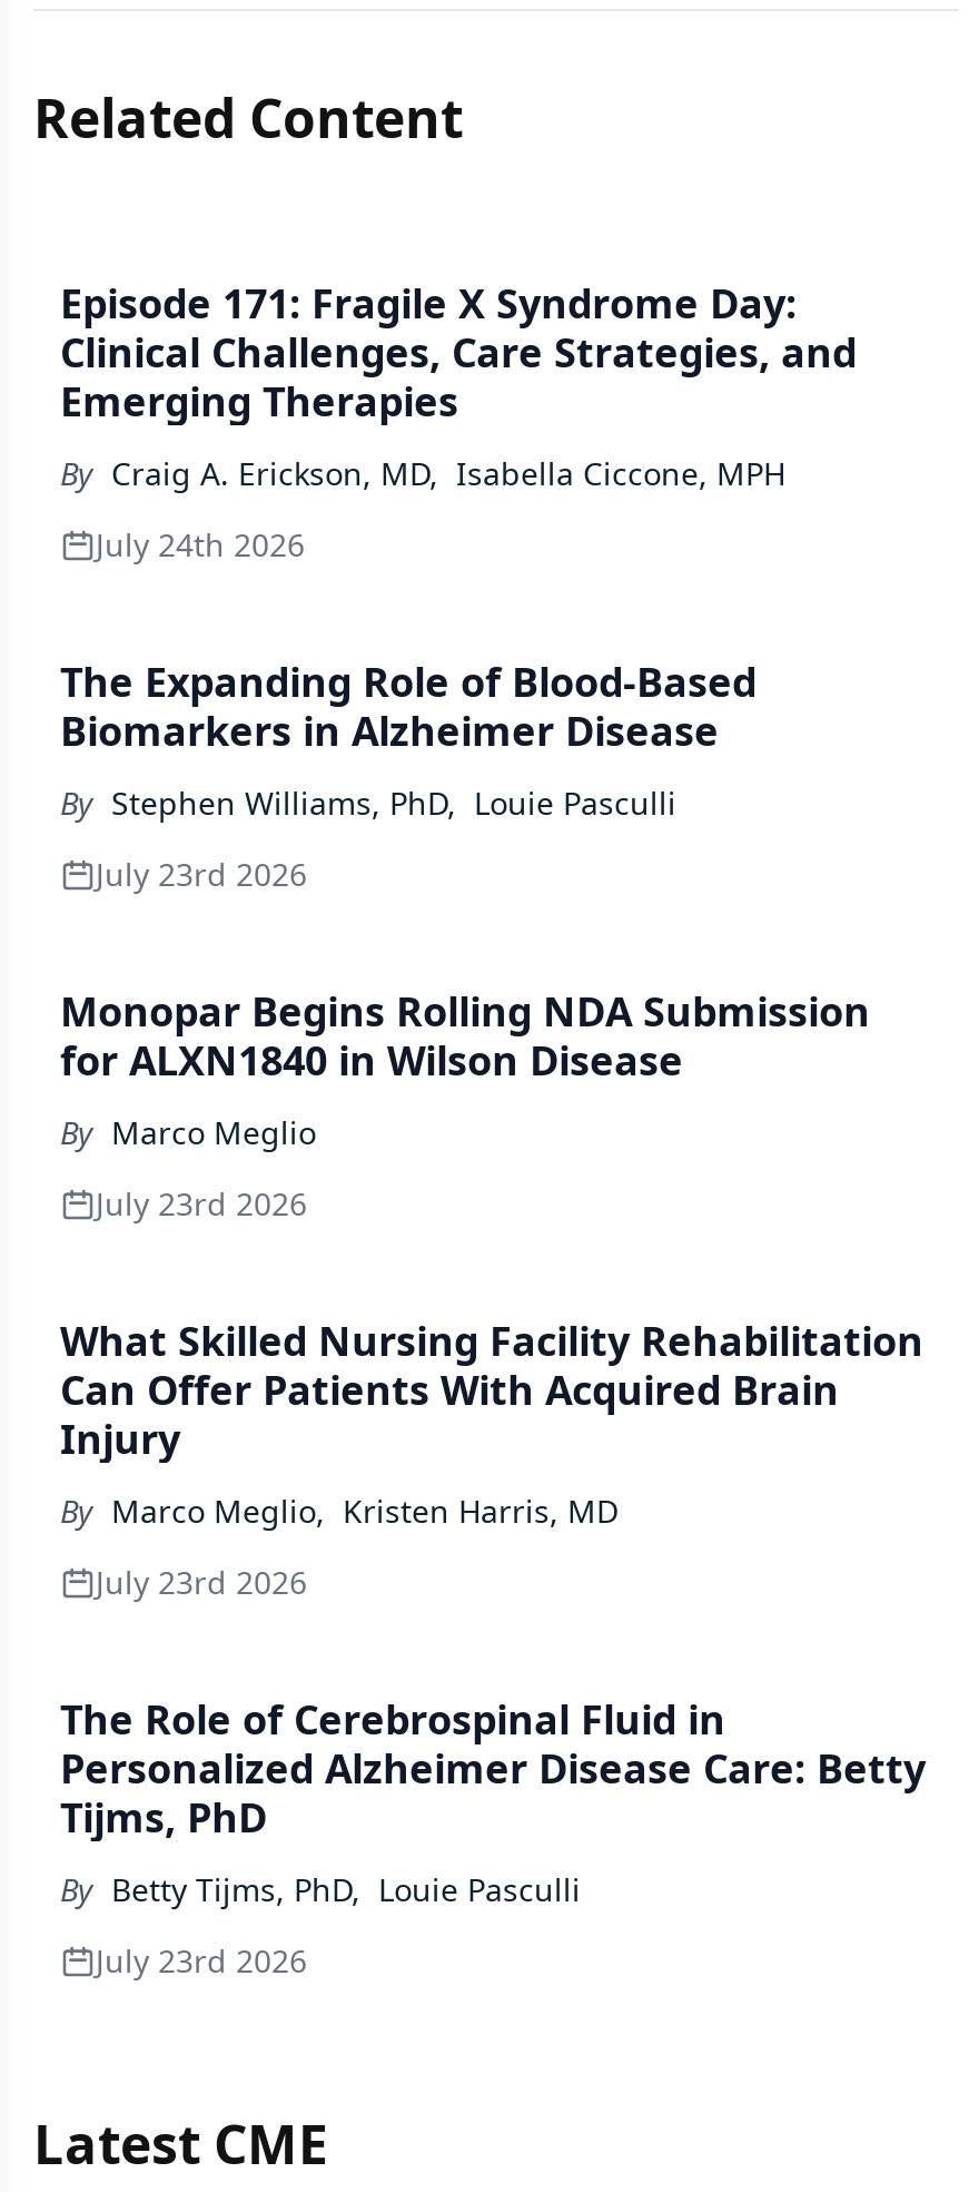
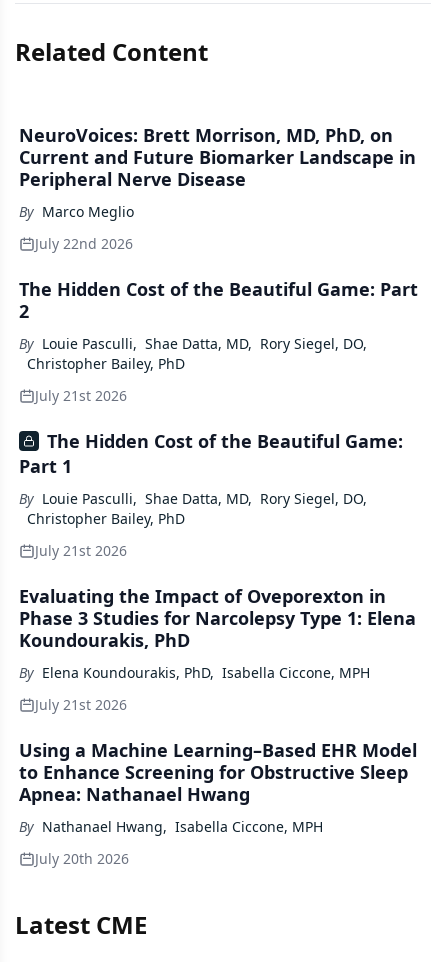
- Episode 171: Fragile X Syndrome Day:
- Clinical Challenges, Care Strategies, and
- Emerging Therapies
- By Craig A. Erickson, MD, Isabella Ciccone, MPH
- July 24th 2026
- The Expanding Role of Blood-Based
- Biomarkers in Alzheimer Disease
- By Stephen Williams, PhD, Louie Pasculli
- July 23rd 2026
- Monopar Begins Rolling NDA Submission
- for ALXN1840 in Wilson Disease
+ NeuroVoices: Brett Morrison, MD, PhD, on
+ Current and Future Biomarker Landscape in
+ Peripheral Nerve Disease

moved up: By Marco Meglio

- July 23rd 2026
- What Skilled Nursing Facility Rehabilitation
- Can Offer Patients With Acquired Brain
- Injury
- By Marco Meglio, Kristen Harris, MD
- July 23rd 2026
- The Role of Cerebrospinal Fluid in
- Personalized Alzheimer Disease Care: Betty
- Tijms, PhD
- By Betty Tijms, PhD, Louie Pasculli
- July 23rd 2026
+ July 22nd 2026
+ The Hidden Cost of the Beautiful Game: Part
+ 2
+ By Louie Pasculli, Shae Datta, MD, Rory Siegel, DO,
+ Christopher Bailey, PhD
+ July 21st 2026
+ The Hidden Cost of the Beautiful Game:
+ Part 1
+ By Louie Pasculli, Shae Datta, MD, Rory Siegel, DO,
+ Christopher Bailey, PhD
+ July 21st 2026
+ Evaluating the Impact of Oveporexton in
+ Phase 3 Studies for Narcolepsy Type 1: Elena
+ Koundourakis, PhD
+ By Elena Koundourakis, PhD, Isabella Ciccone, MPH
+ July 21st 2026
+ Using a Machine Learning–Based EHR Model
+ to Enhance Screening for Obstructive Sleep
+ Apnea: Nathanael Hwang
+ By Nathanael Hwang, Isabella Ciccone, MPH
+ July 20th 2026
